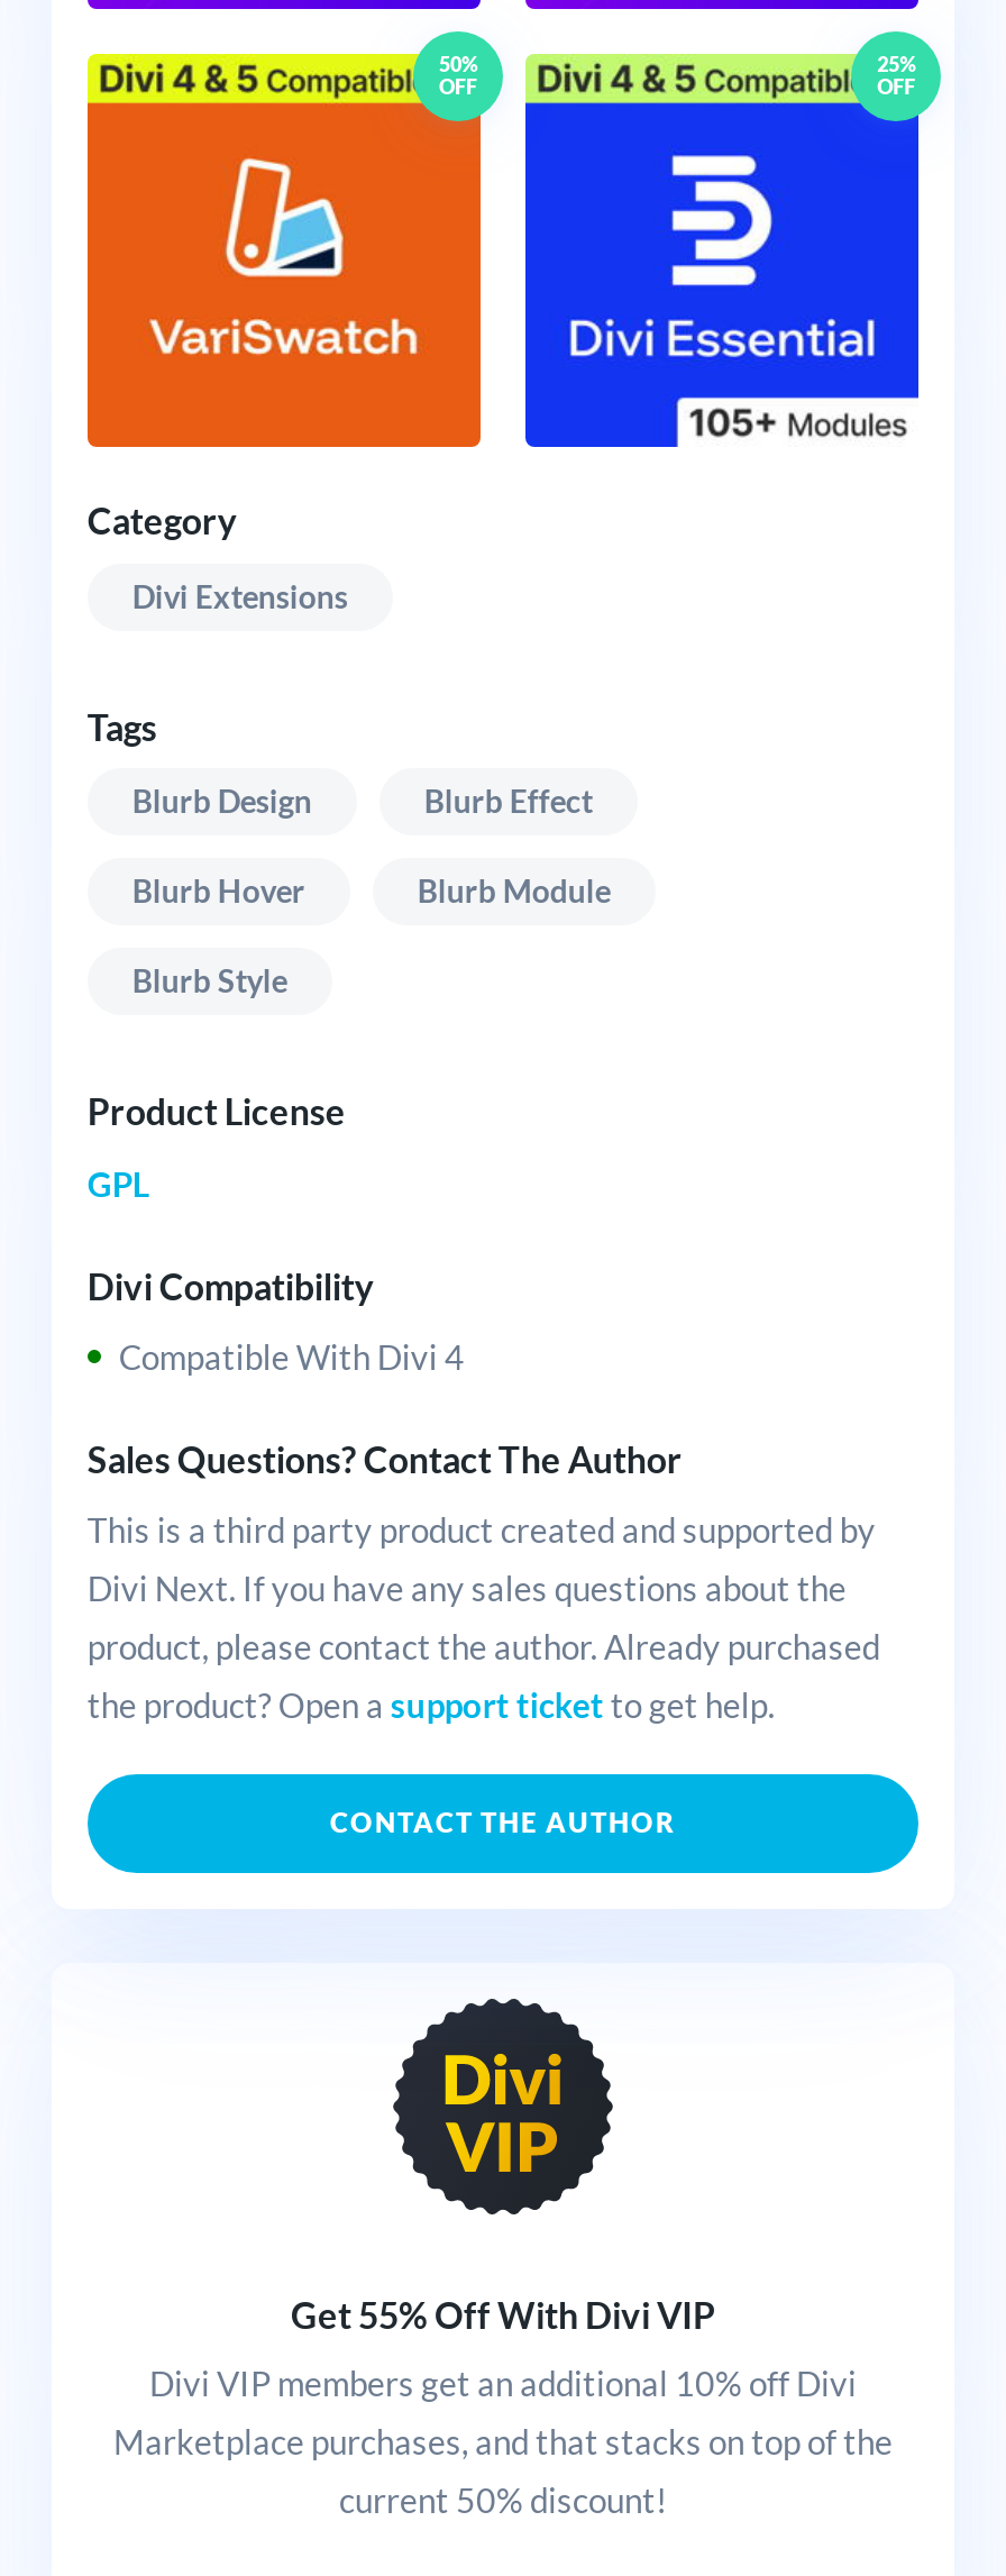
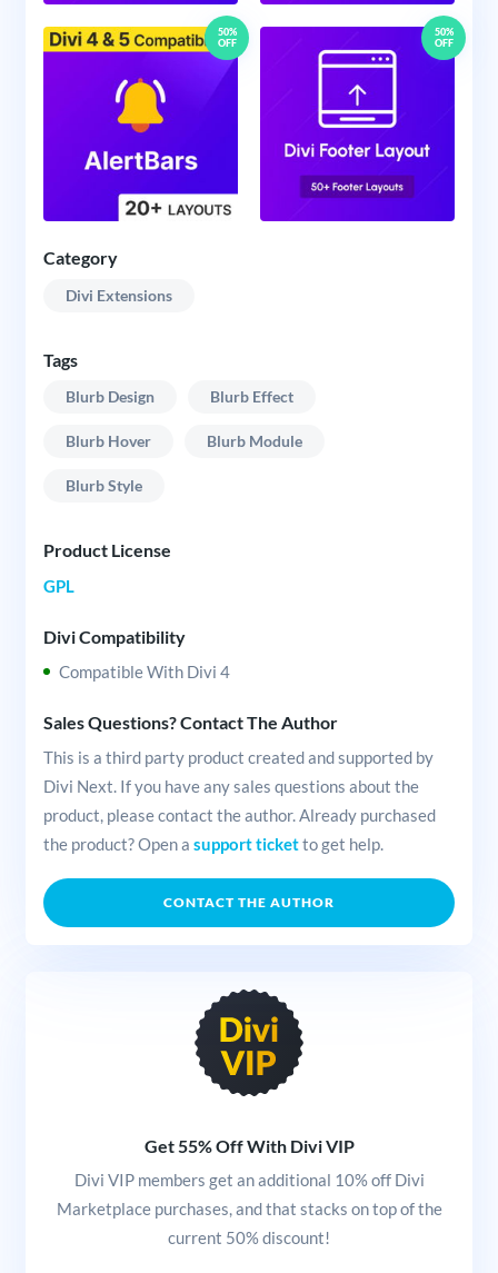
- [image]
- 25%
+ [image]
+ 50%

- [image]
+ [image]
